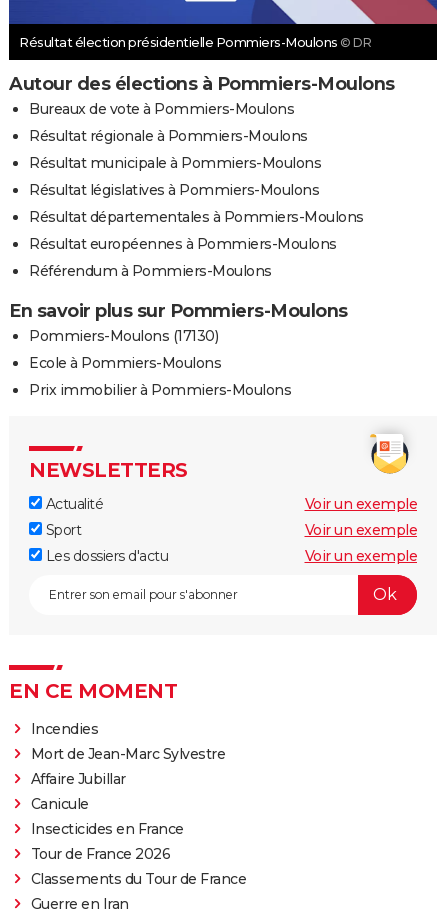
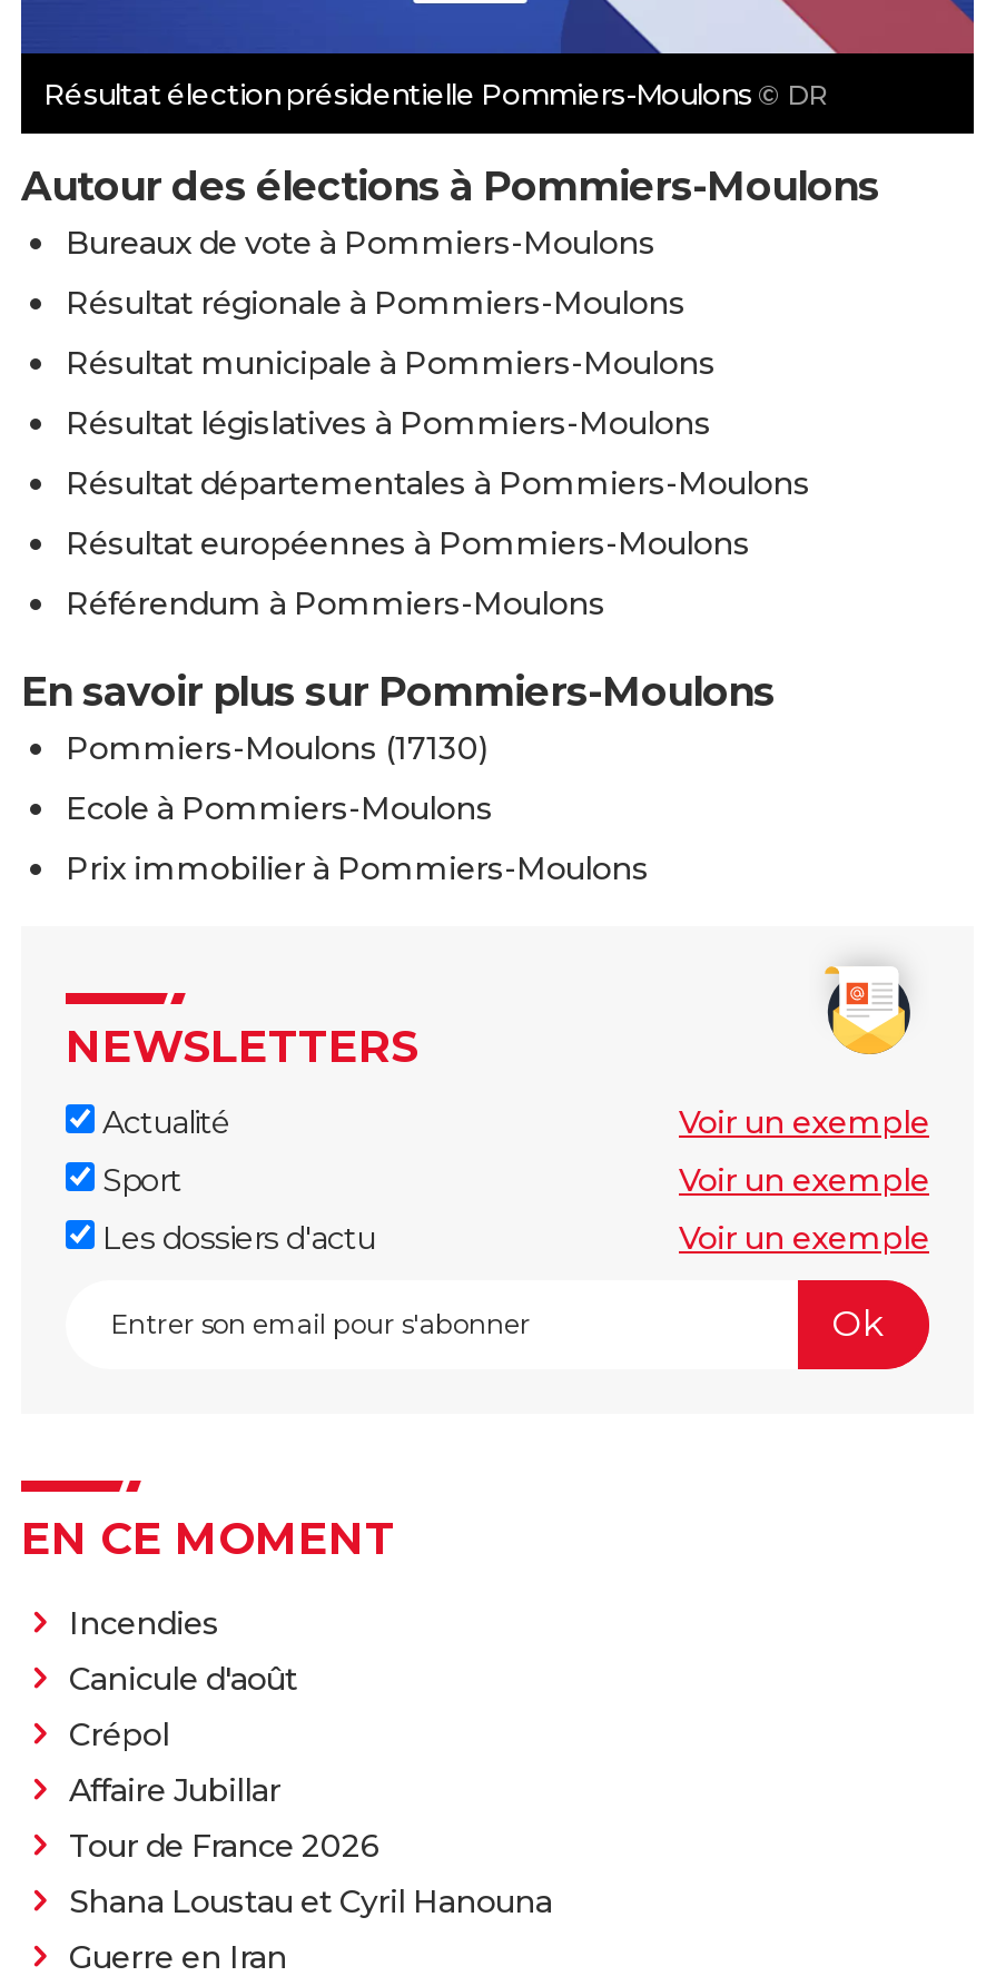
- Mort de Jean-Marc Sylvestre
+ Canicule d'août
+ Crépol

moved down: Affaire Jubillar

- Canicule
- Insecticides en France

- Classements du Tour de France
+ Shana Loustau et Cyril Hanouna
